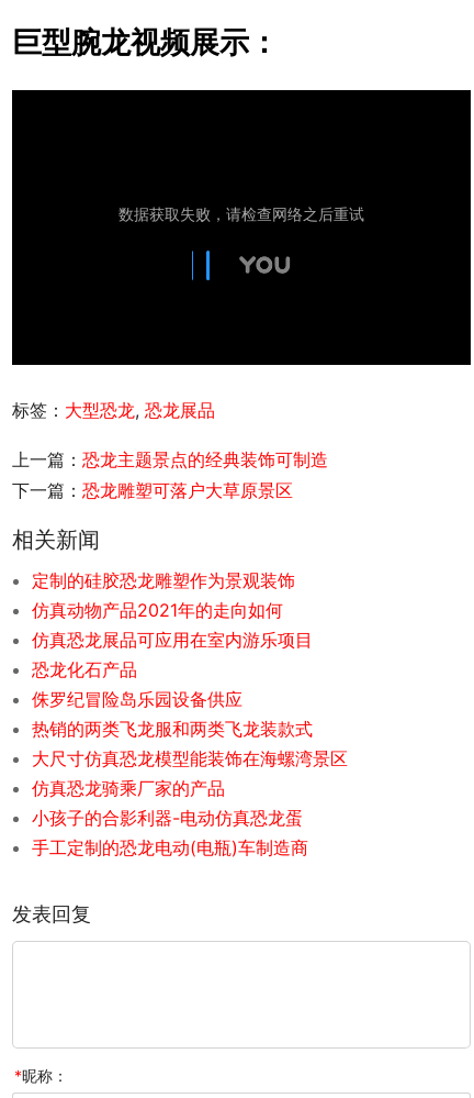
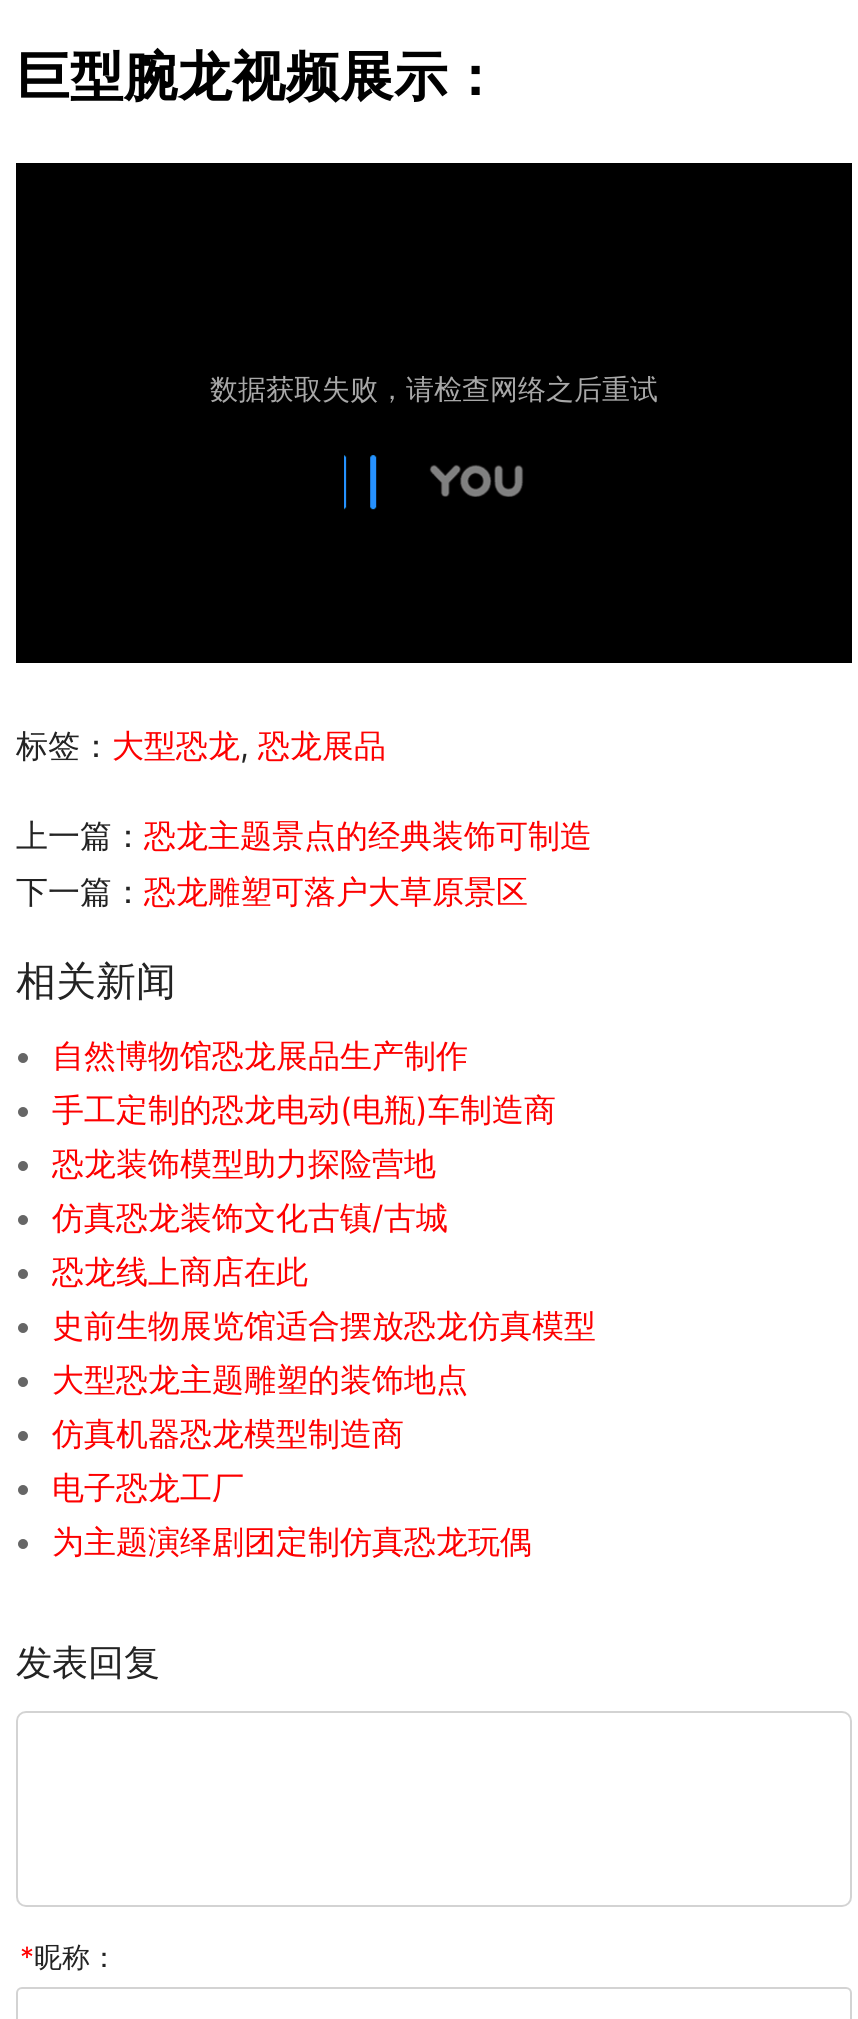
- 定制的硅胶恐龙雕塑作为景观装饰
- 仿真动物产品2021年的走向如何
- 仿真恐龙展品可应用在室内游乐项目
- 恐龙化石产品
- 侏罗纪冒险岛乐园设备供应
- 热销的两类飞龙服和两类飞龙装款式
- 大尺寸仿真恐龙模型能装饰在海螺湾景区
- 仿真恐龙骑乘厂家的产品
- 小孩子的合影利器-电动仿真恐龙蛋
+ 自然博物馆恐龙展品生产制作

moved up: 手工定制的恐龙电动(电瓶)车制造商

+ 恐龙装饰模型助力探险营地
+ 仿真恐龙装饰文化古镇/古城
+ 恐龙线上商店在此
+ 史前生物展览馆适合摆放恐龙仿真模型
+ 大型恐龙主题雕塑的装饰地点
+ 仿真机器恐龙模型制造商
+ 电子恐龙工厂
+ 为主题演绎剧团定制仿真恐龙玩偶
